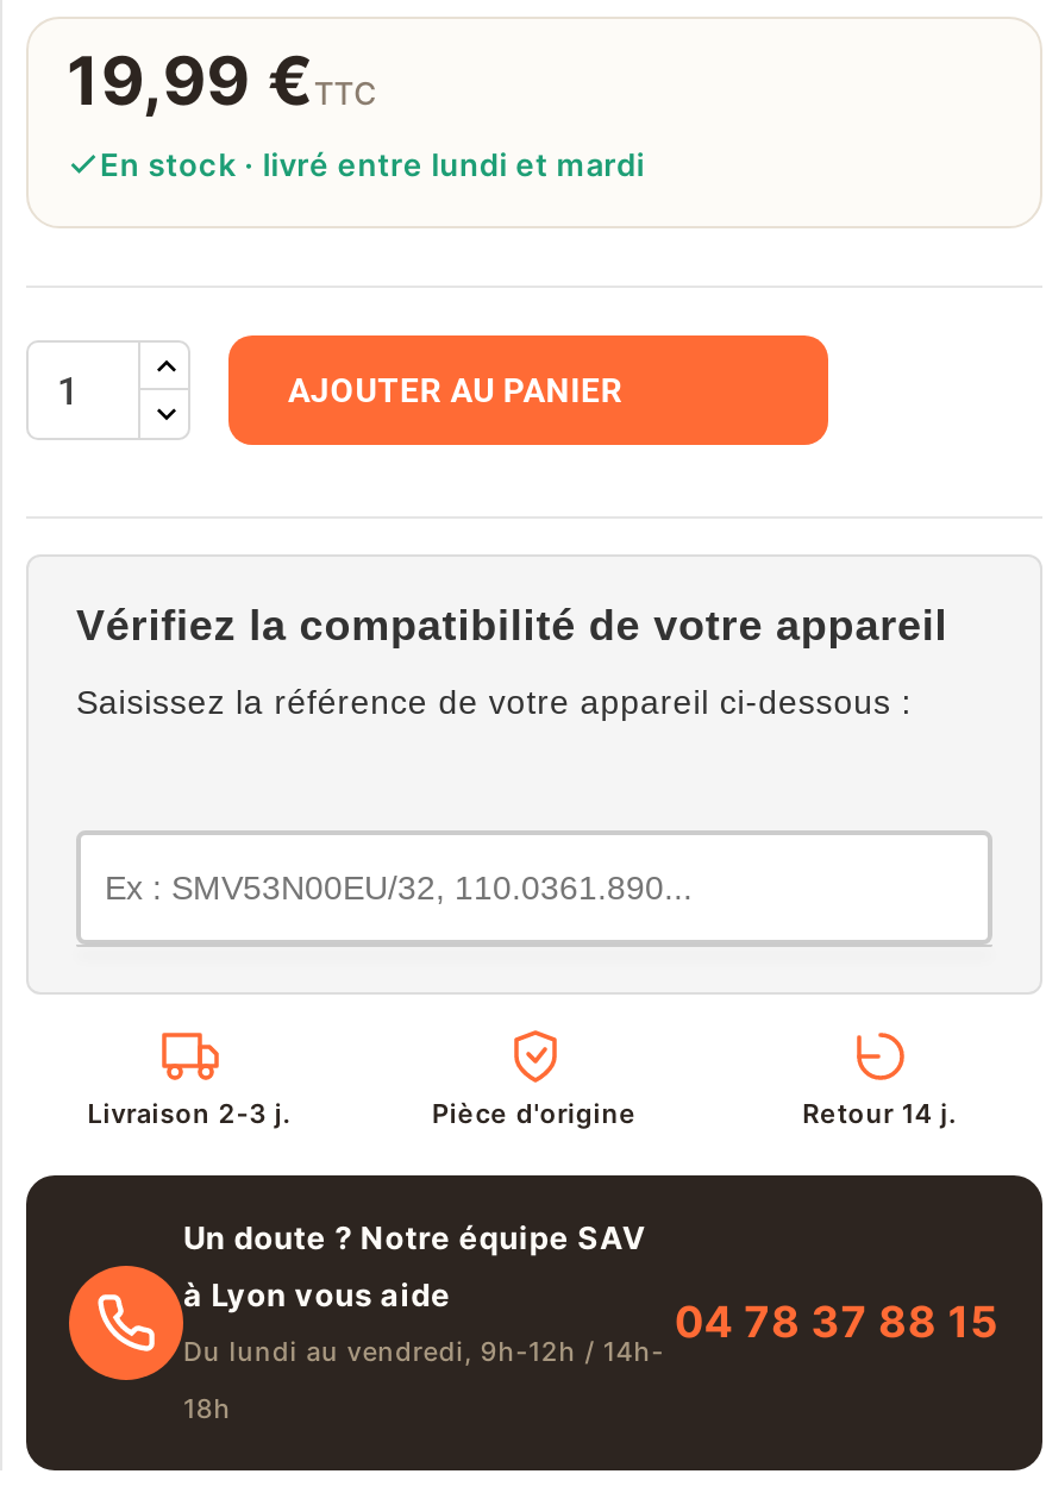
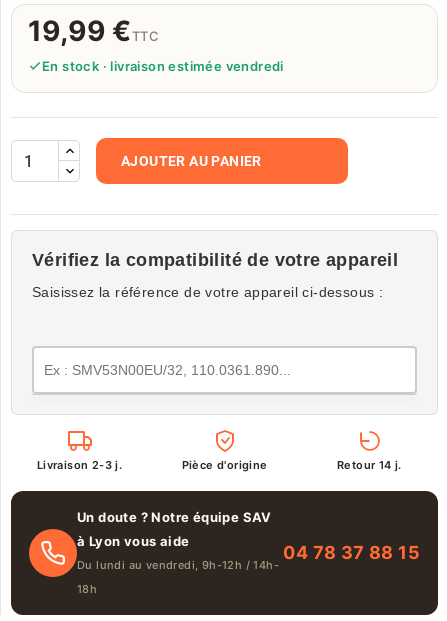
- En stock · livré entre lundi et mardi
+ En stock · livraison estimée vendredi
